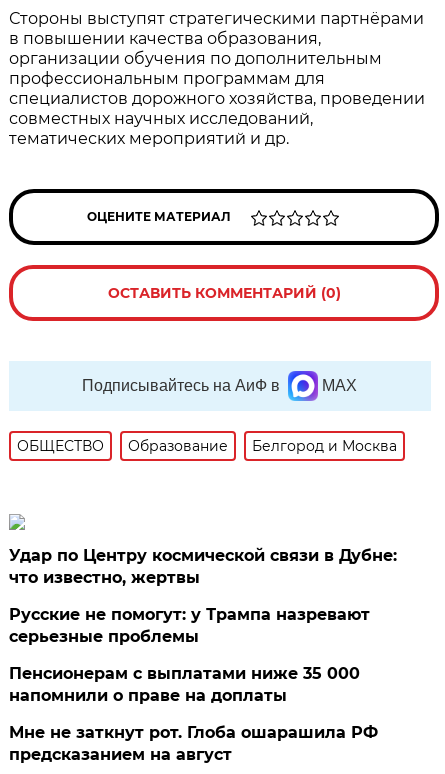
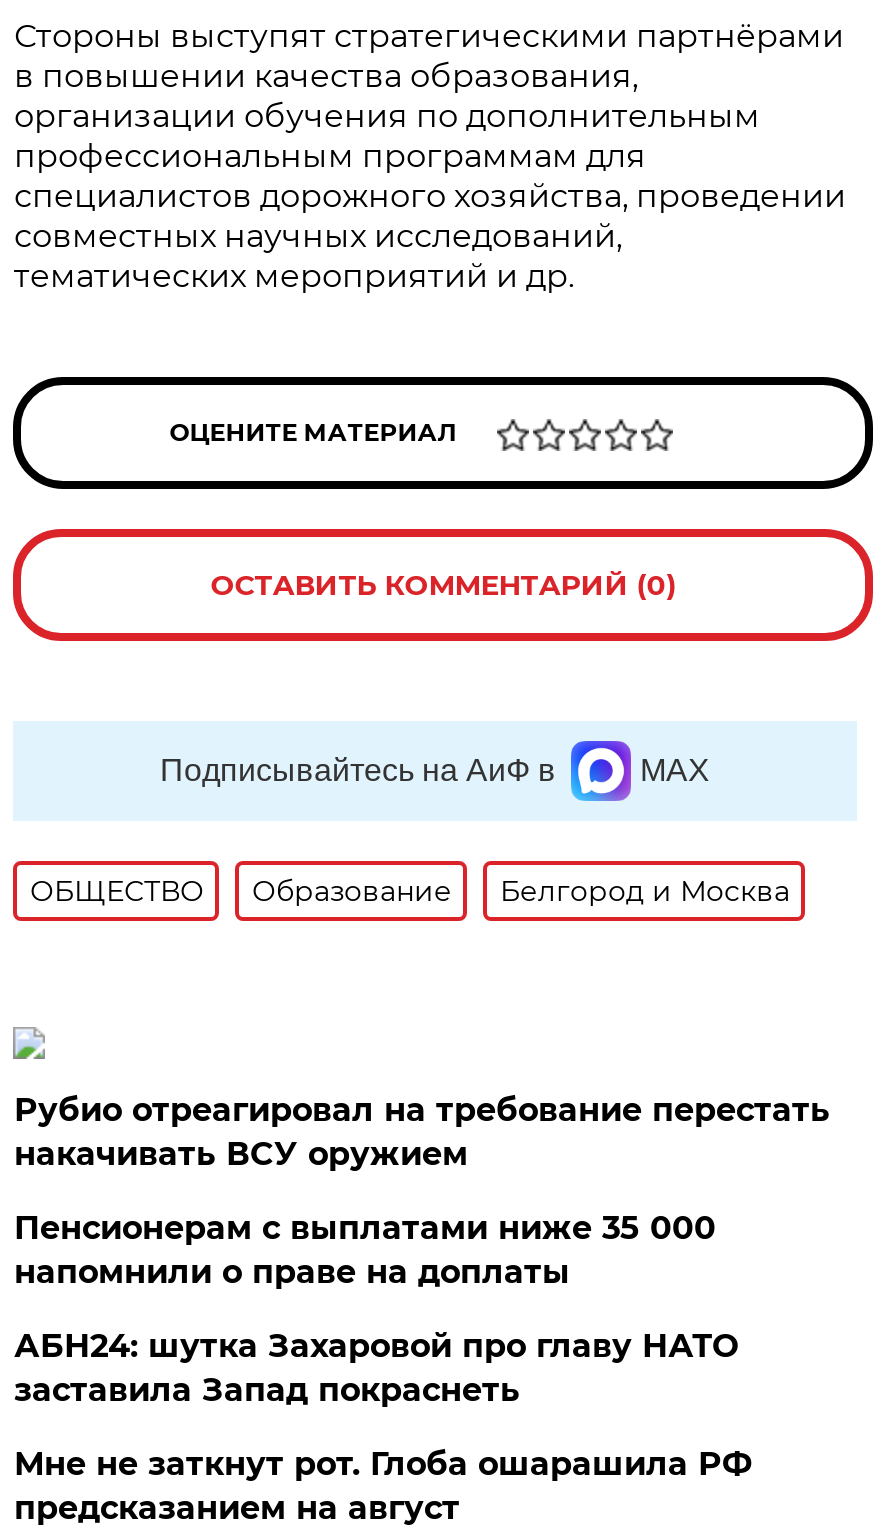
- Удар по Центру космической связи в Дубне:
- что известно, жертвы
- Русские не помогут: у Трампа назревают
- серьезные проблемы
+ Рубио отреагировал на требование перестать
+ накачивать ВСУ оружием

moved up: Пенсионерам с выплатами ниже 35 000 | напомнили о праве на доплаты

+ АБН24: шутка Захаровой про главу НАТО
+ заставила Запад покраснеть
